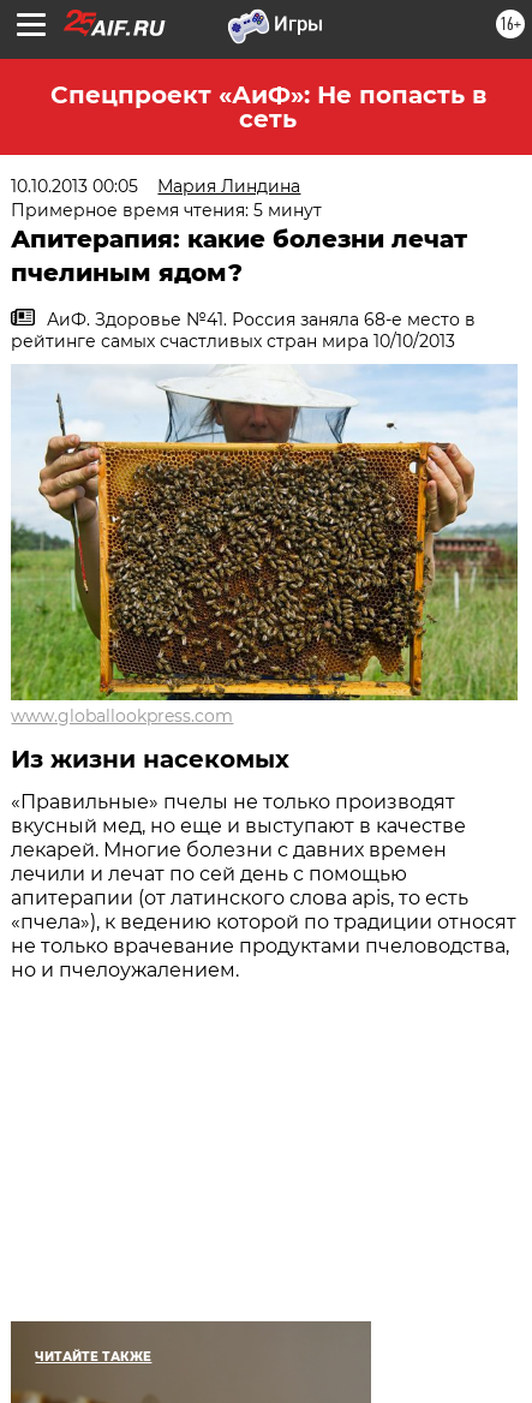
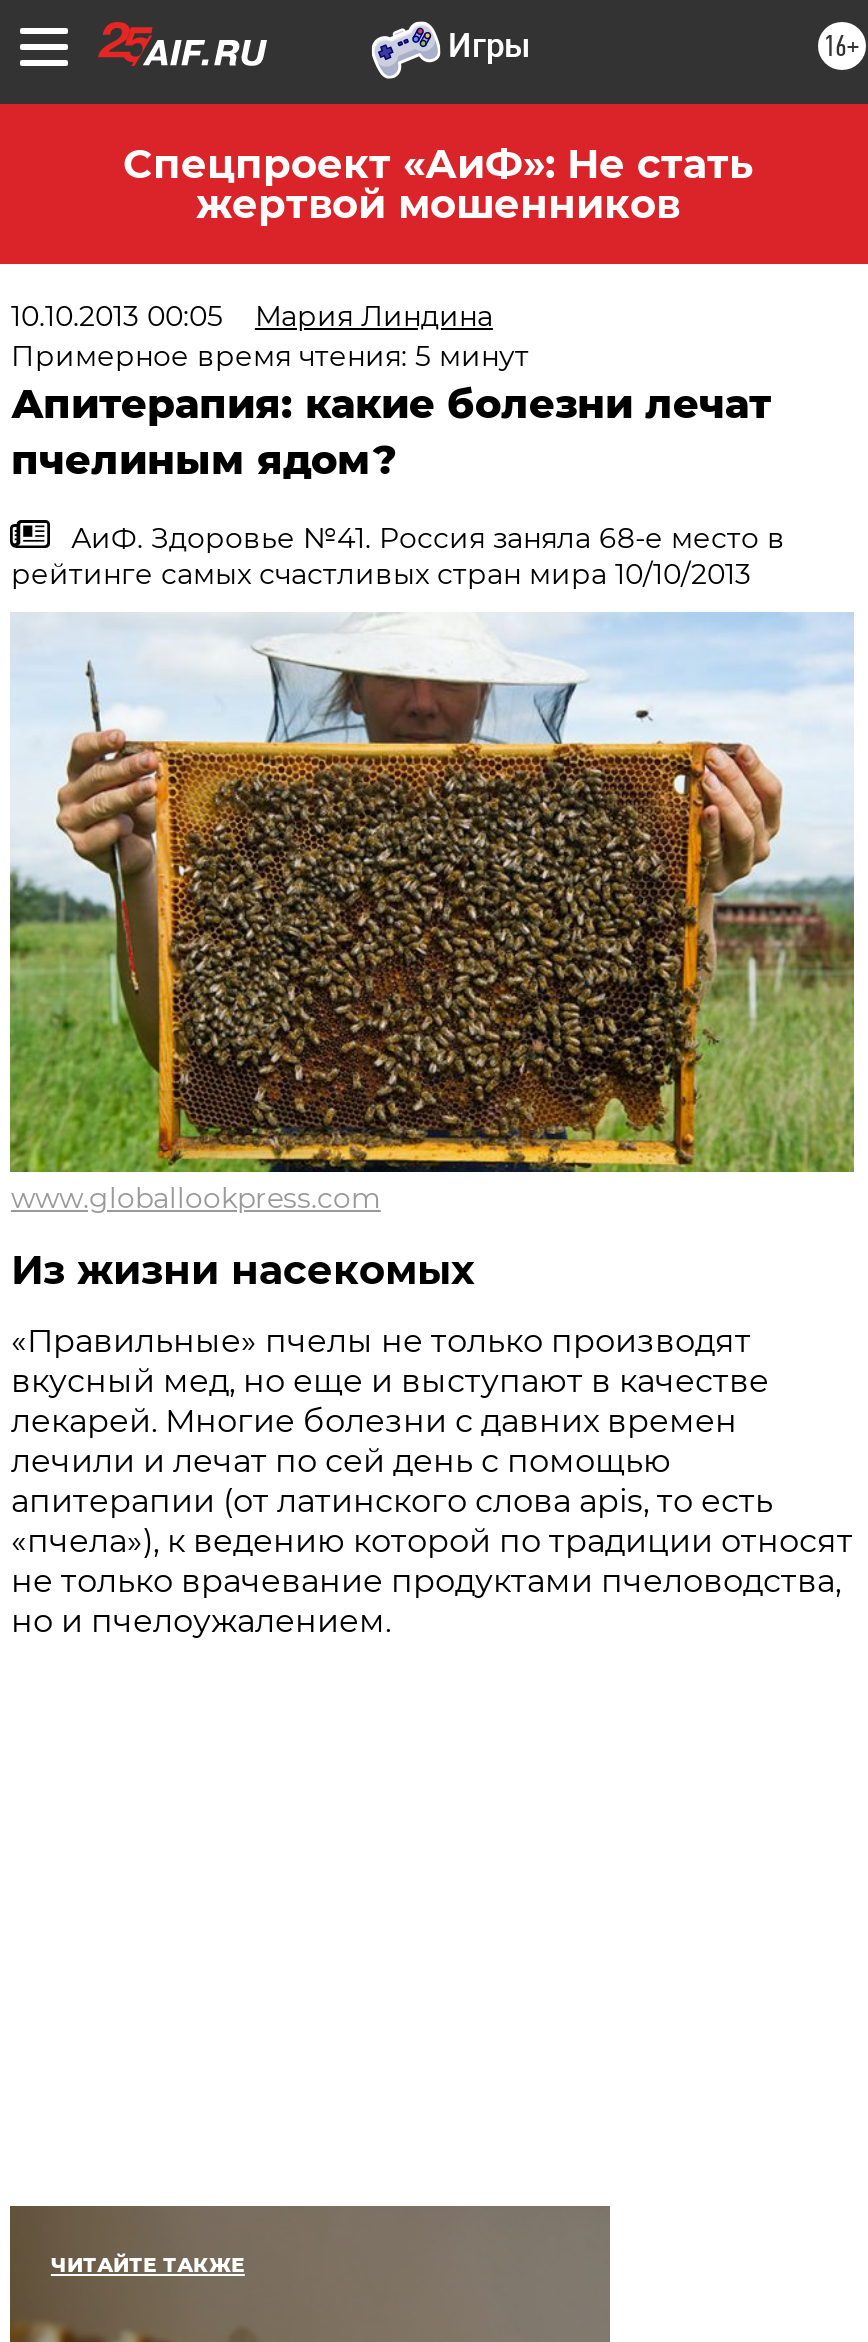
- Спецпроект «АиФ»: Не попасть в
- сеть
+ Спецпроект «АиФ»: Не стать
+ жертвой мошенников
